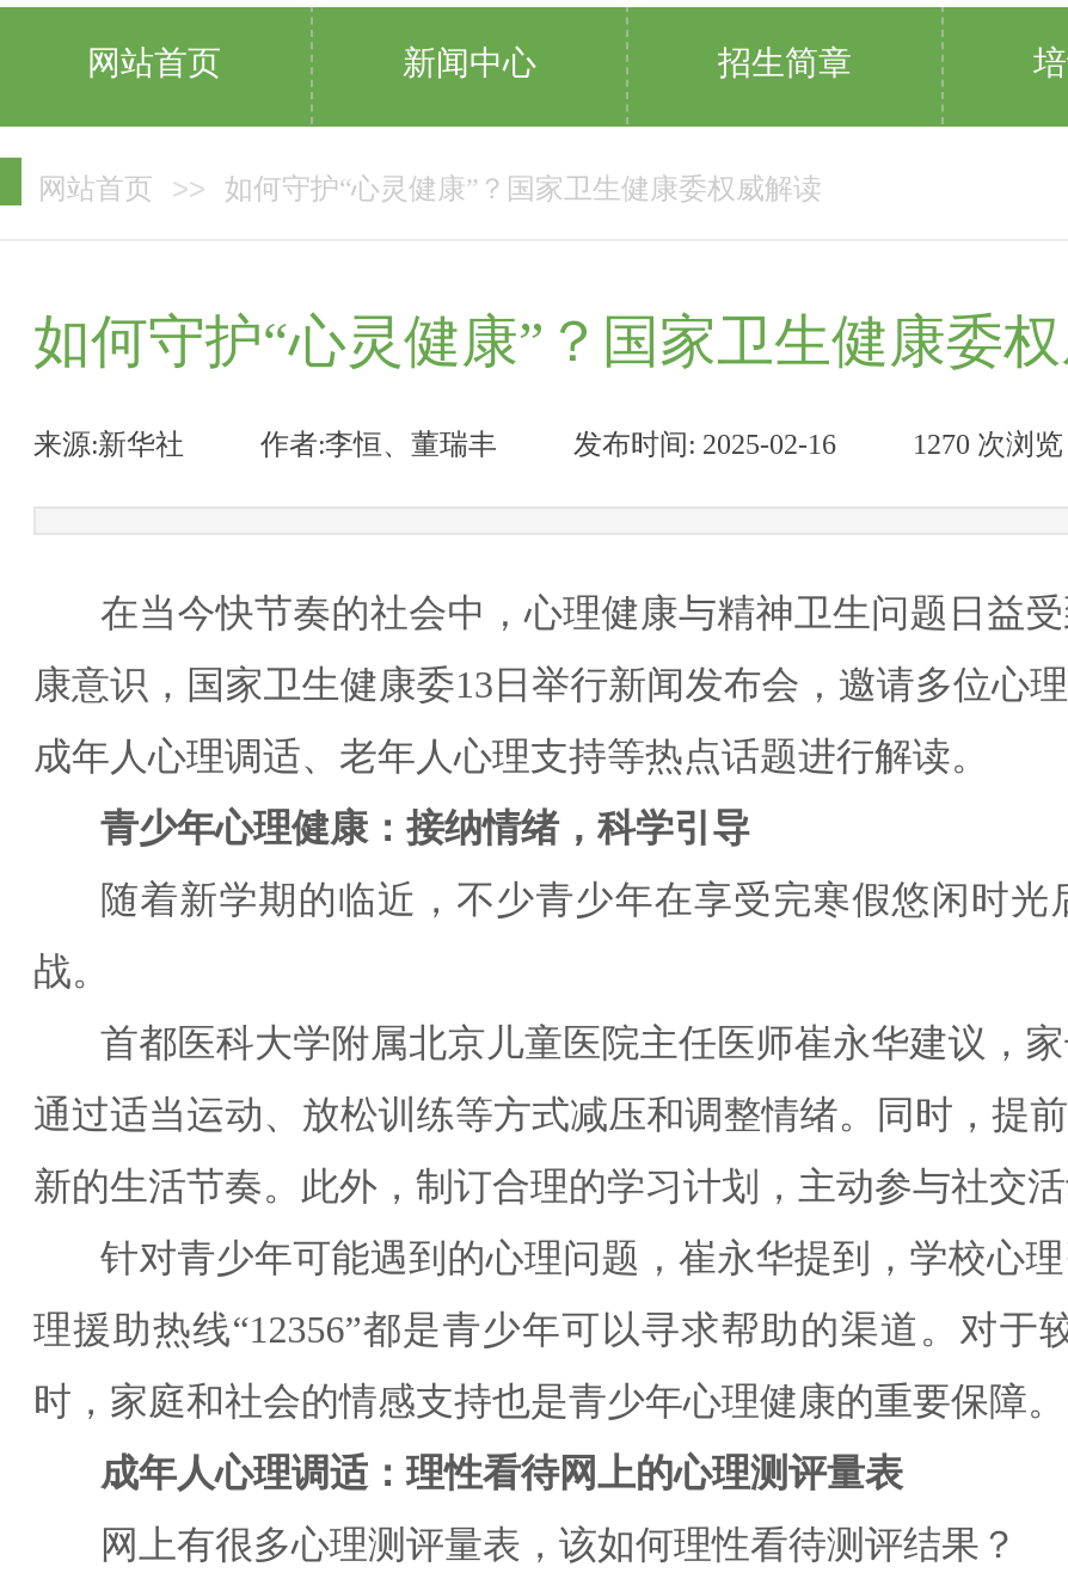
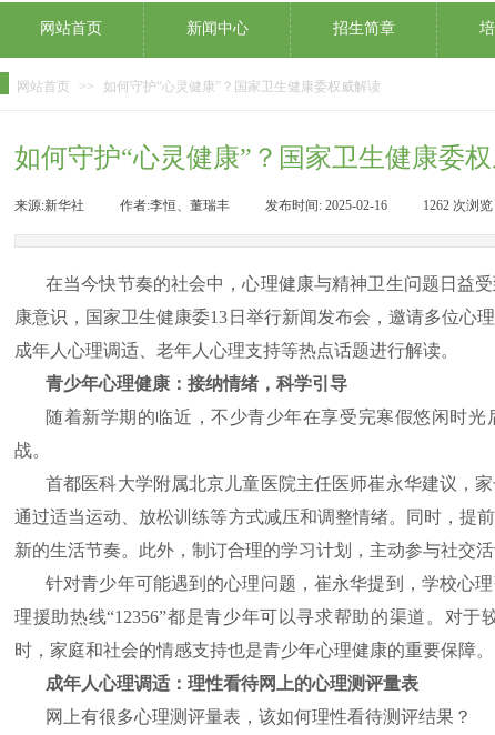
- 1270次浏览
+ 1262次浏览
